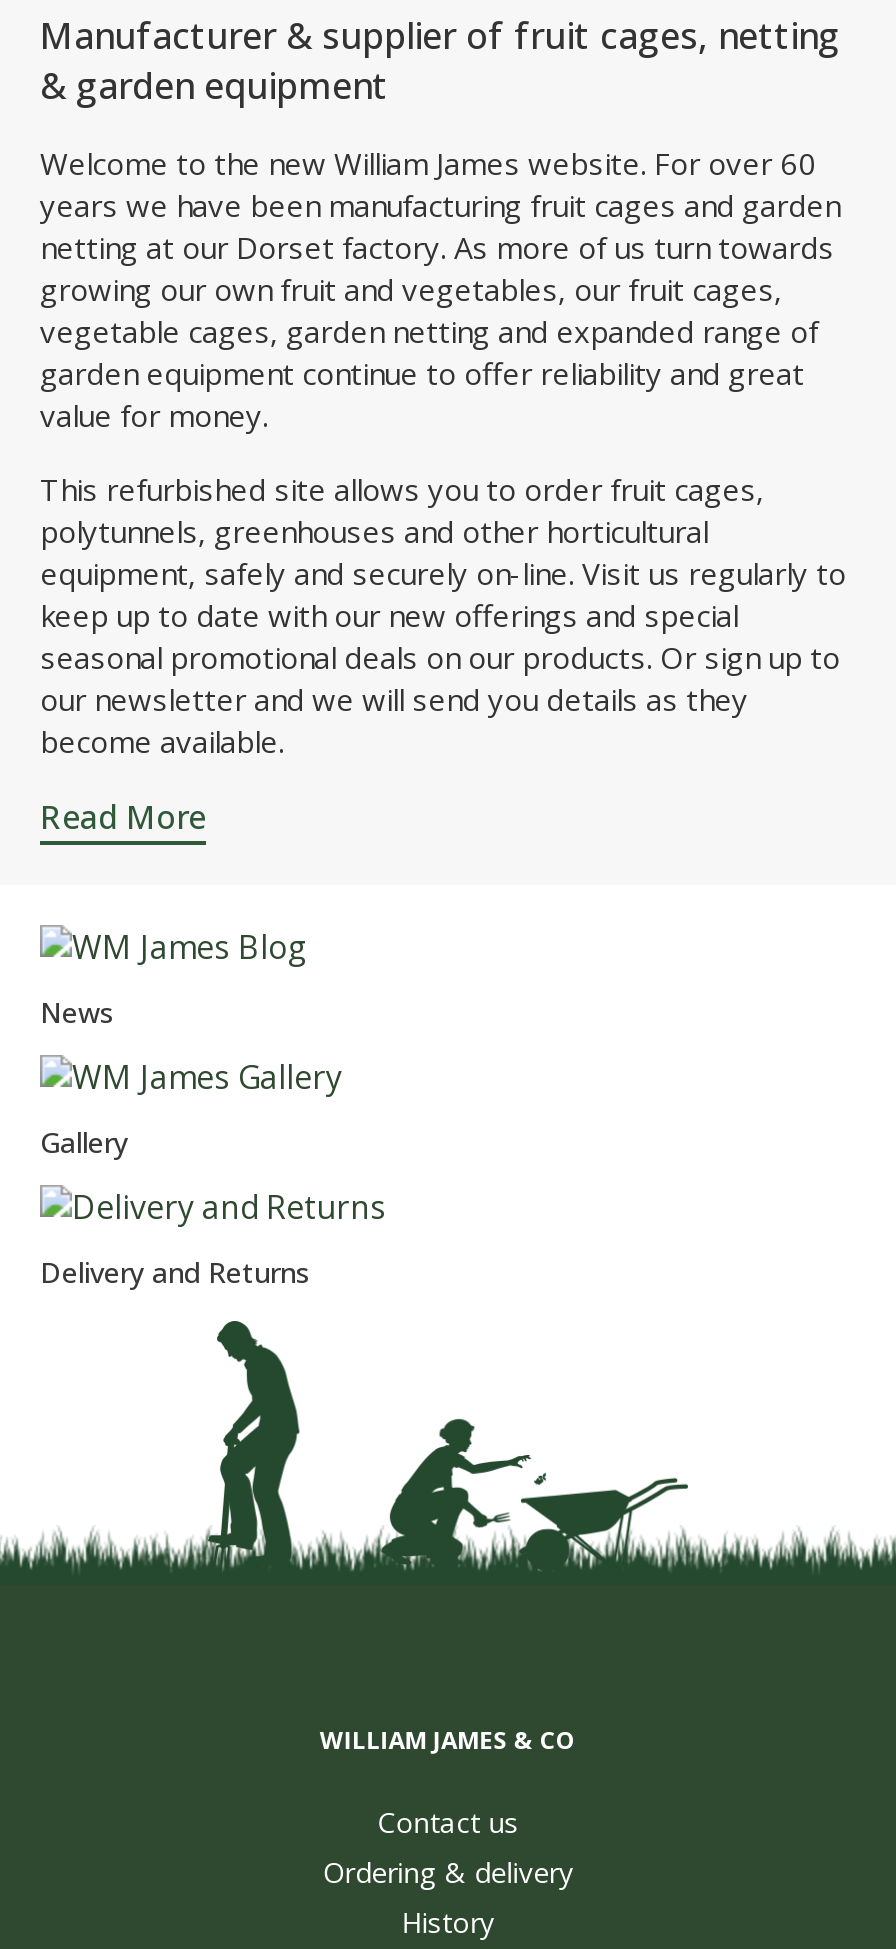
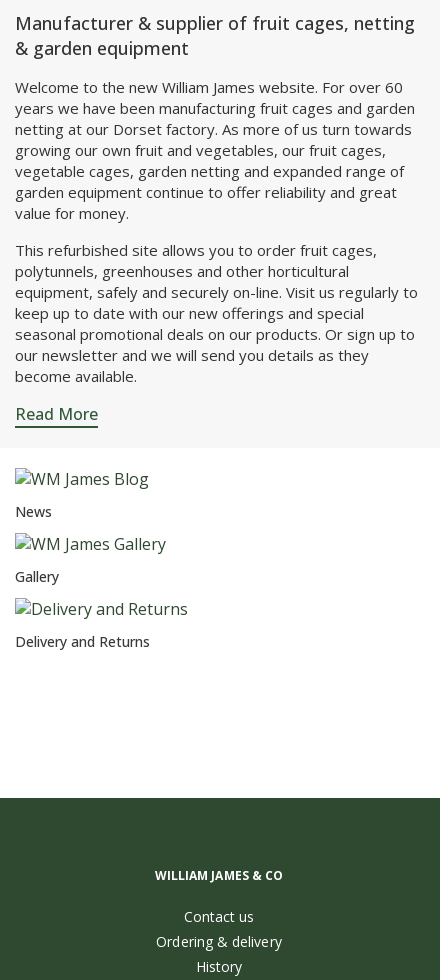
- [image]
